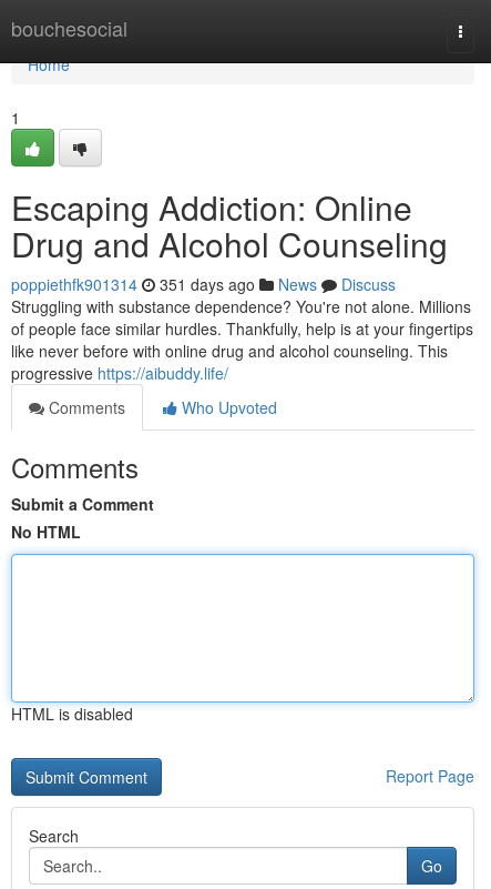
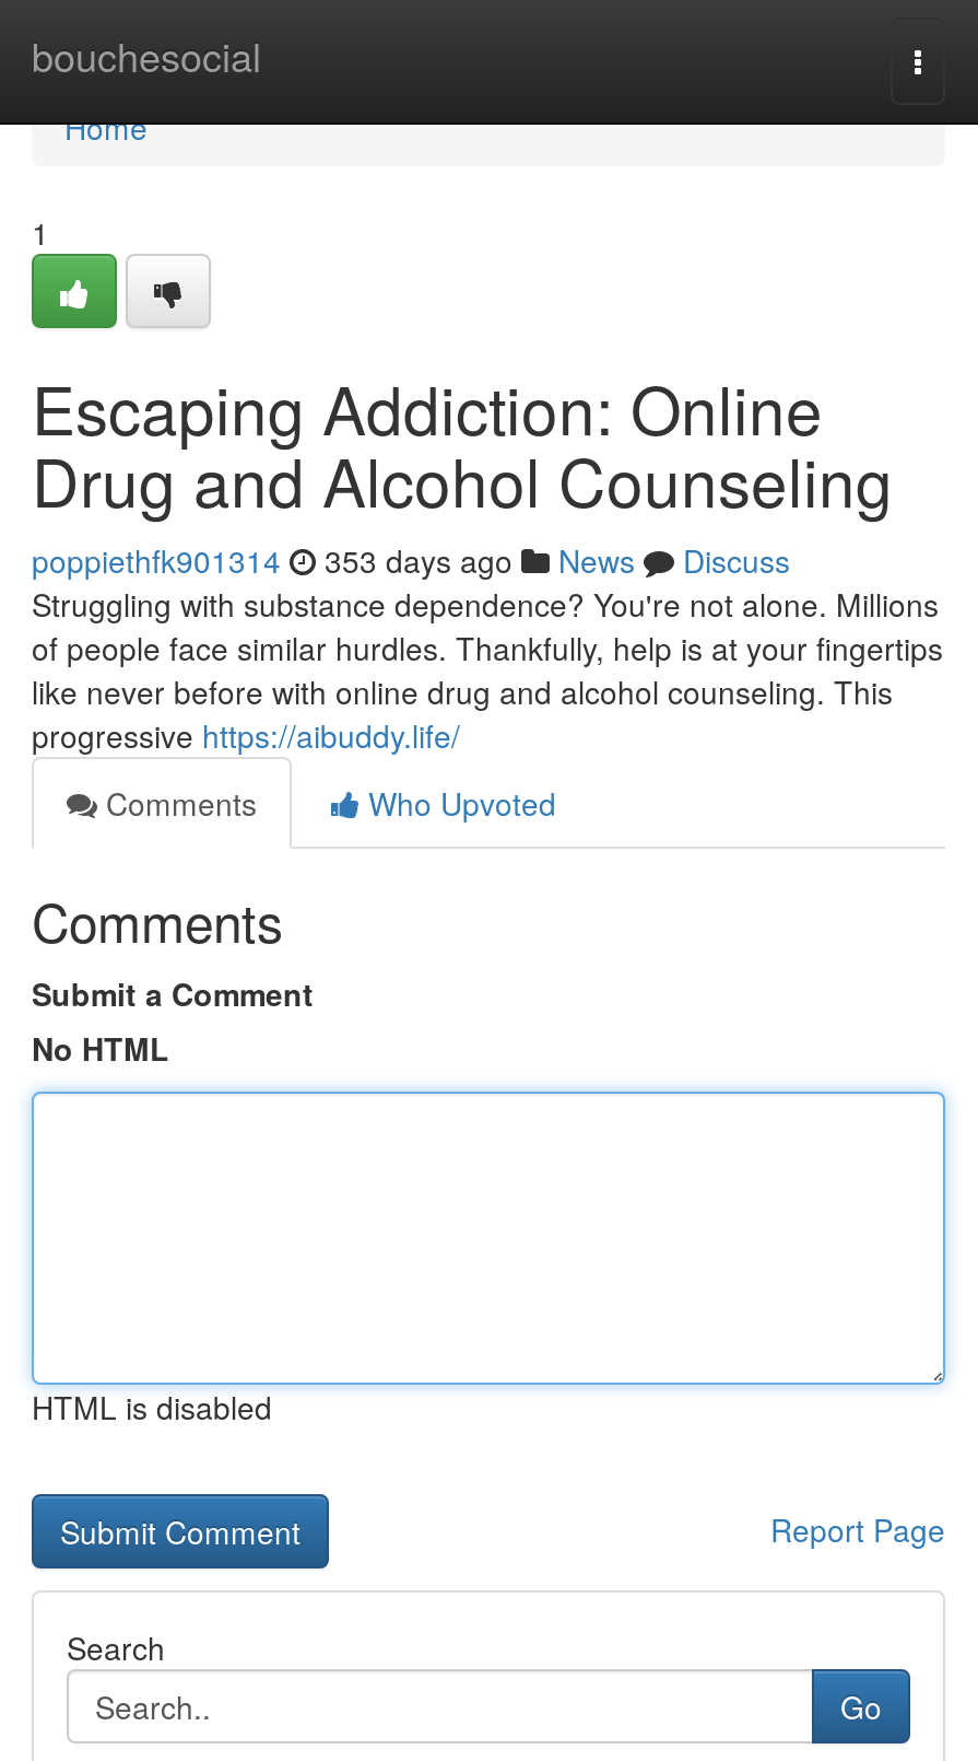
- poppiethfk901314 351 days ago News Discuss
+ poppiethfk901314 353 days ago News Discuss
